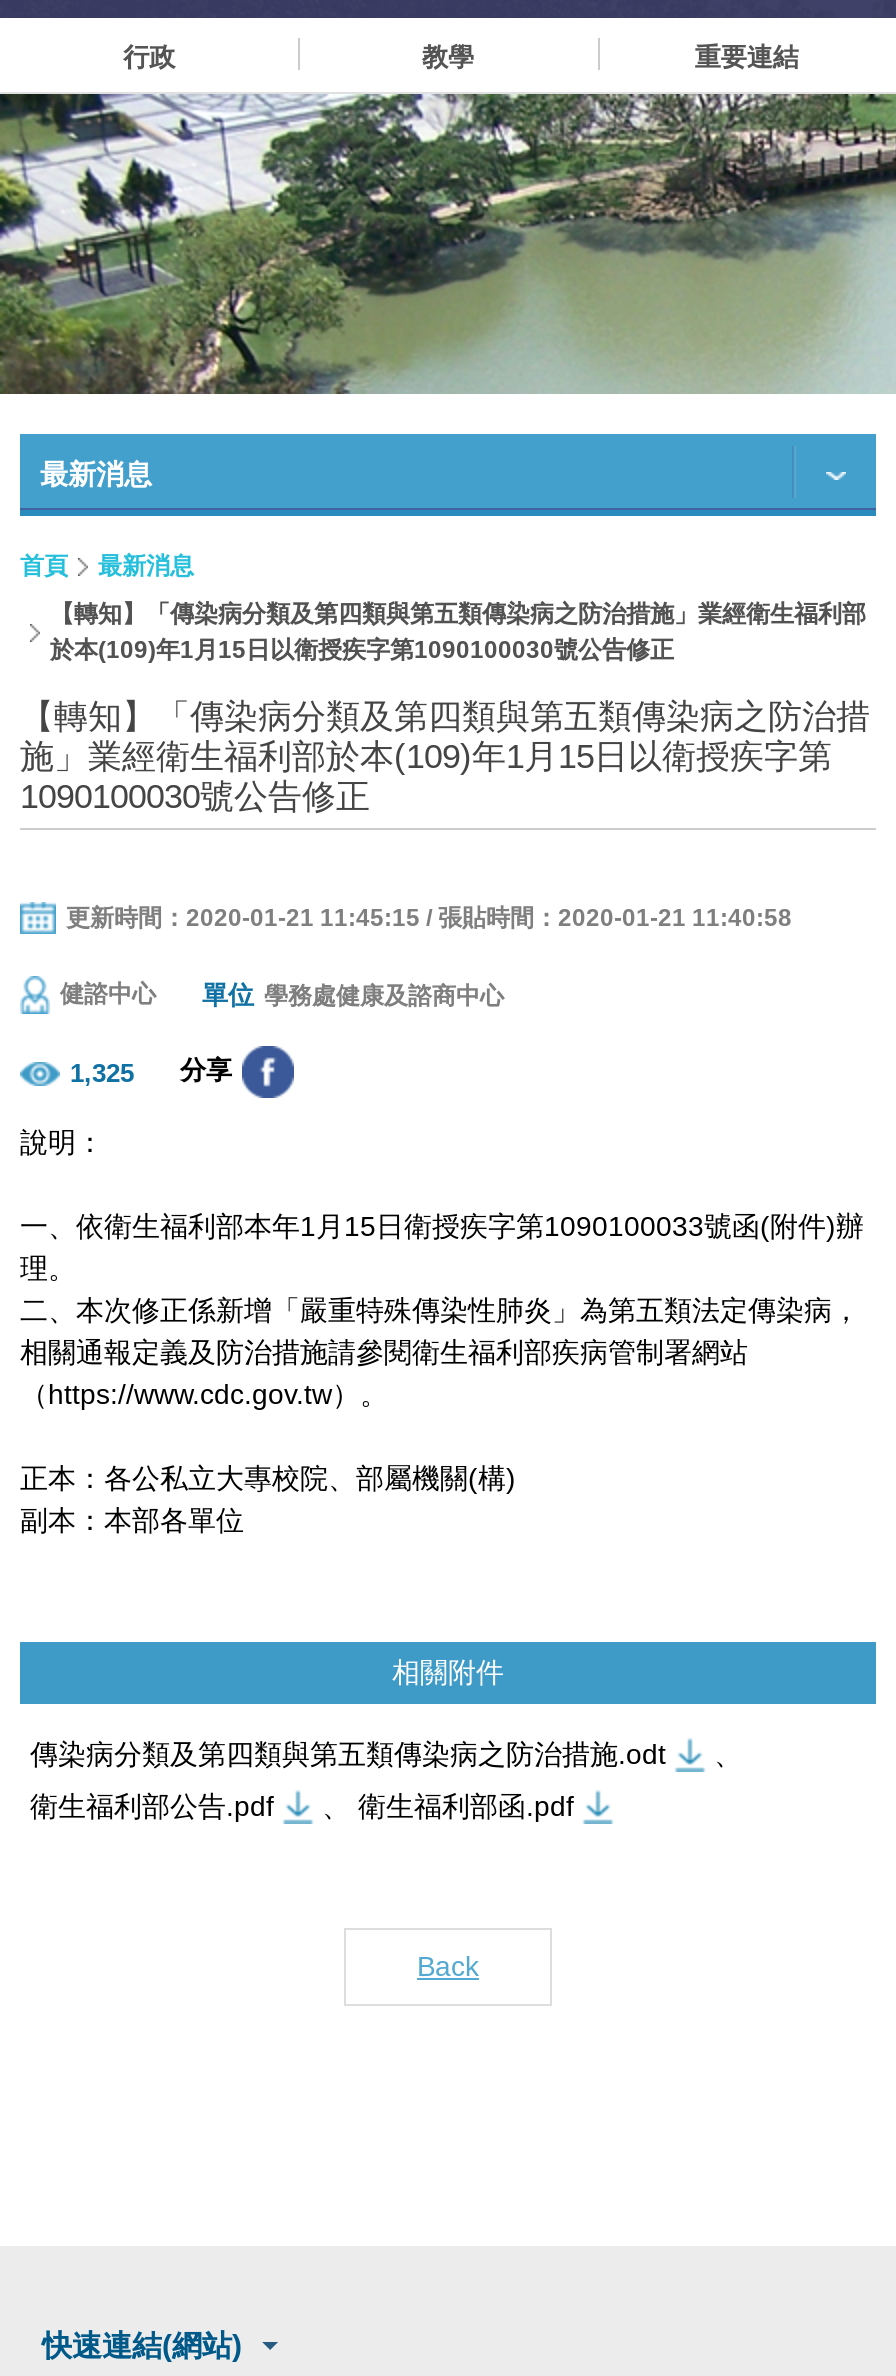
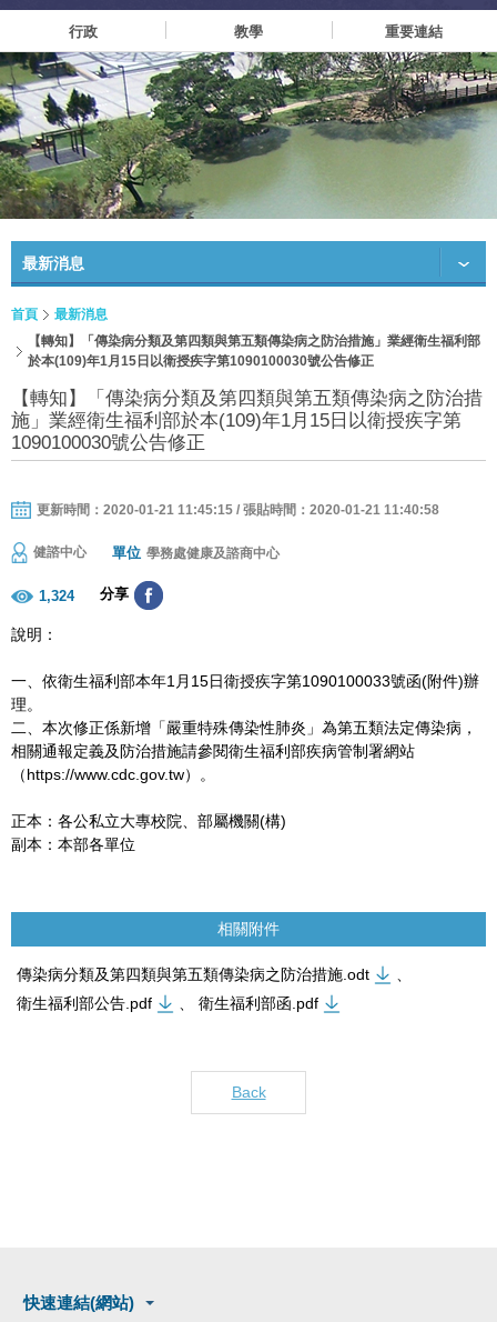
- 1,325 分享
+ 1,324 分享
